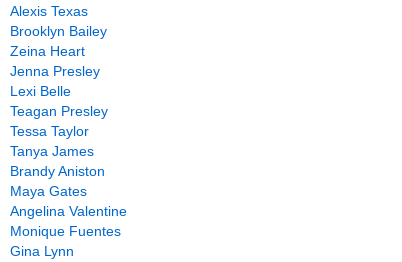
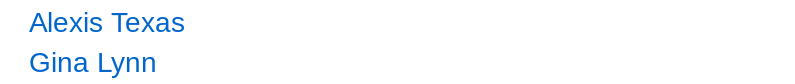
- Brooklyn Bailey
- Zeina Heart
- Jenna Presley
- Lexi Belle
- Teagan Presley
- Tessa Taylor
- Tanya James
- Brandy Aniston
- Maya Gates
- Angelina Valentine
- Monique Fuentes
